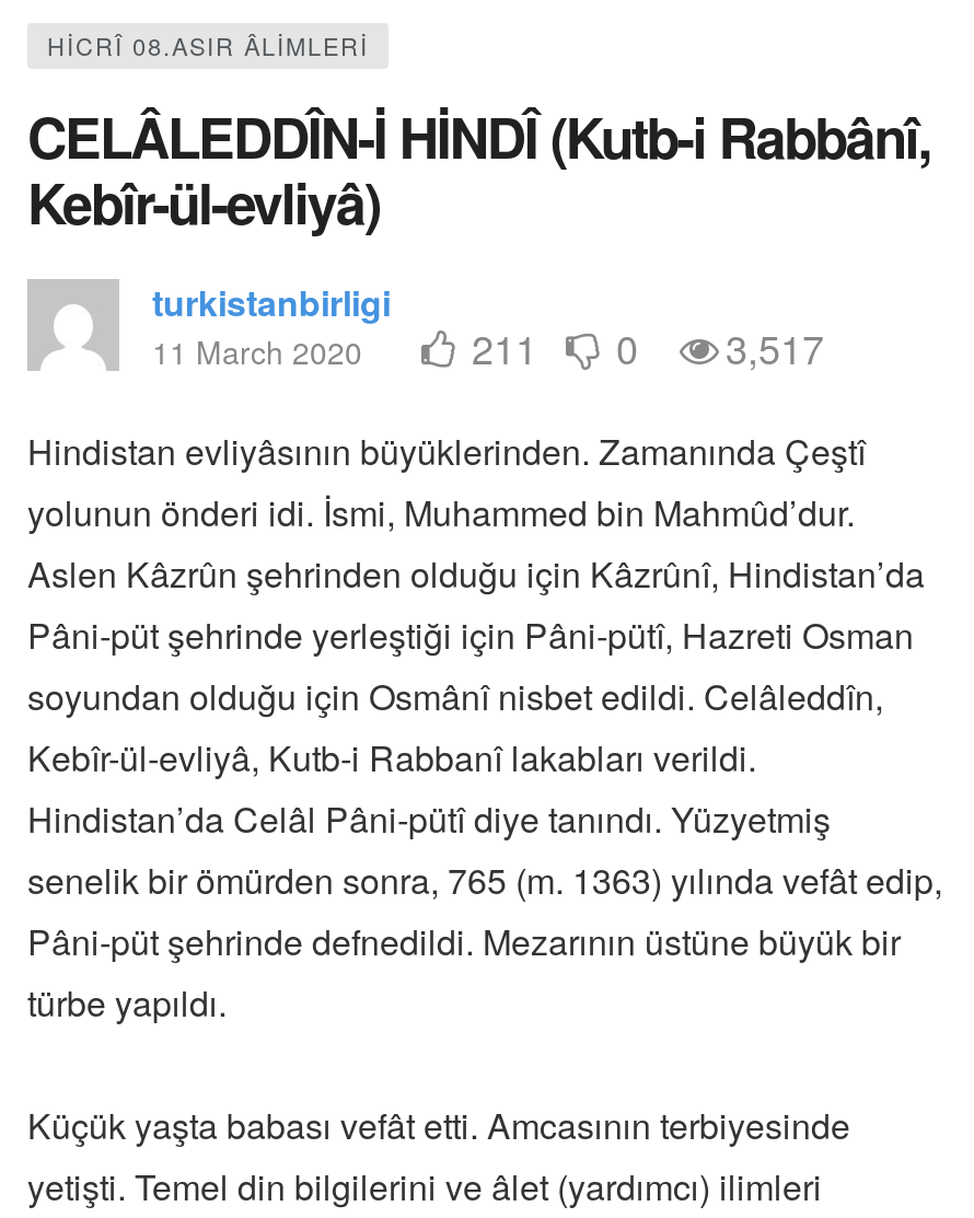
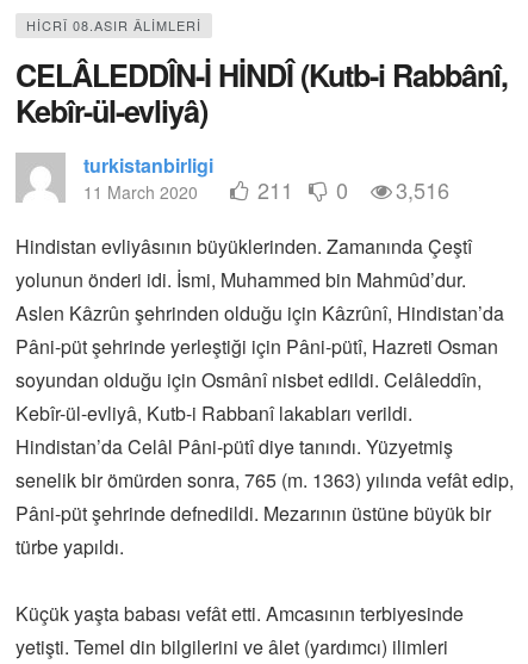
- 211 0 3,517
+ 211 0 3,516
